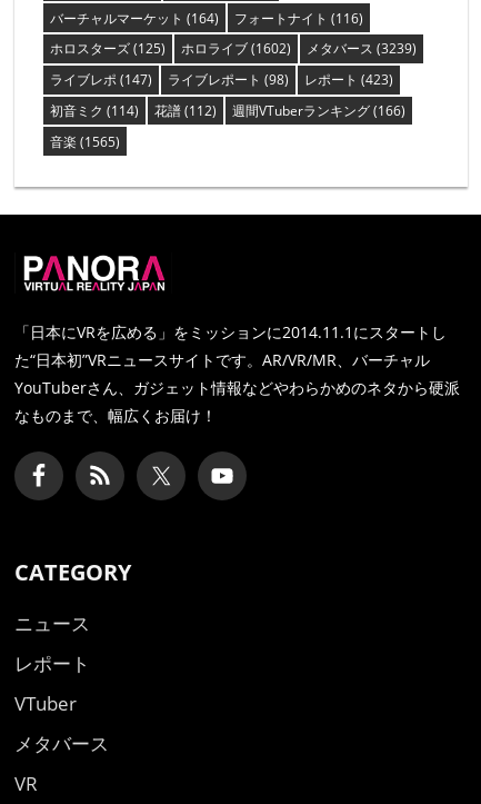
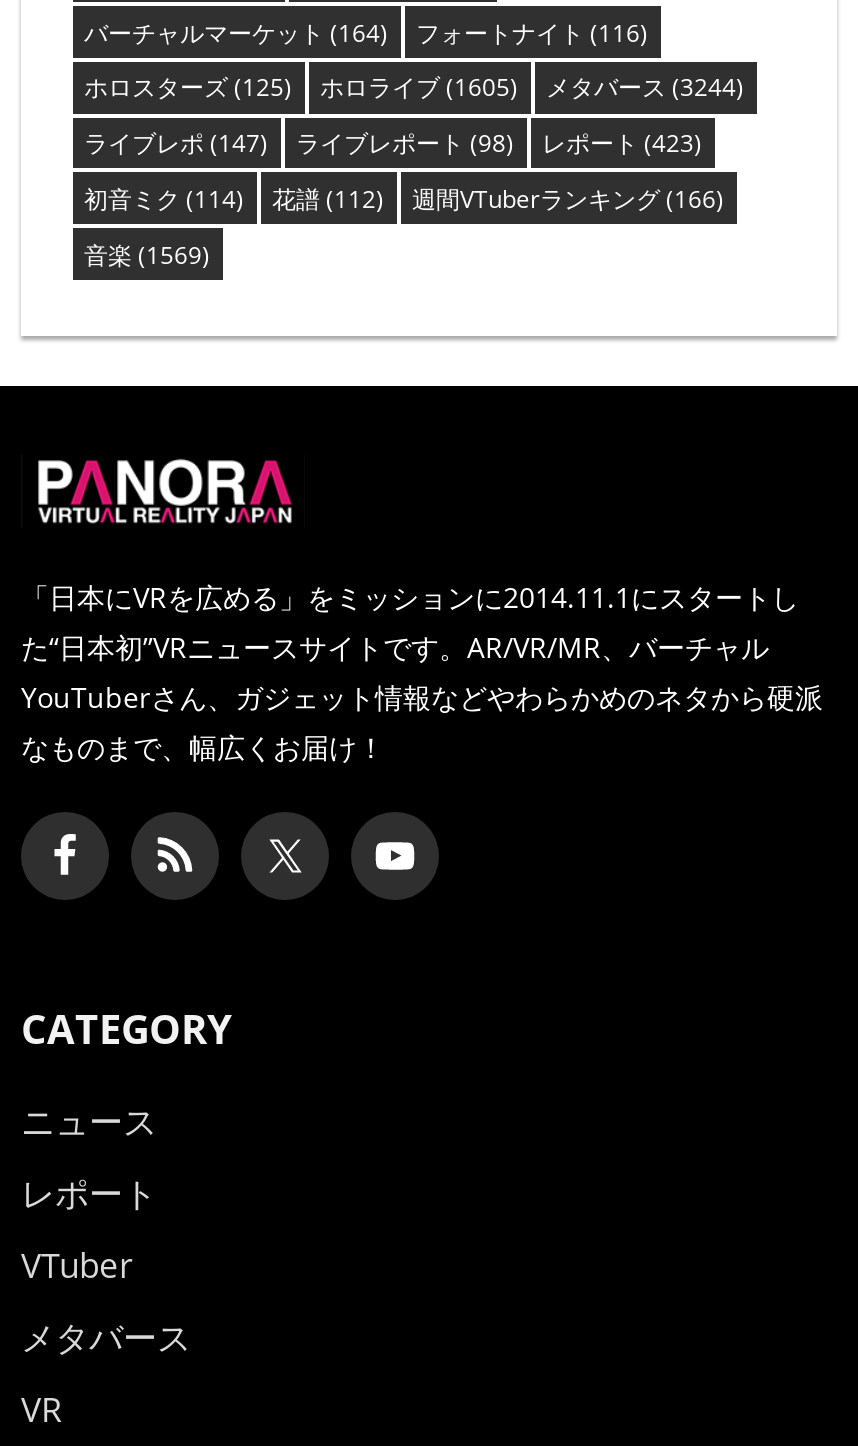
- ホロライブ(1602)
+ ホロライブ(1605)

- メタバース(3239)
+ メタバース(3244)

- 音楽(1565)
+ 音楽(1569)
